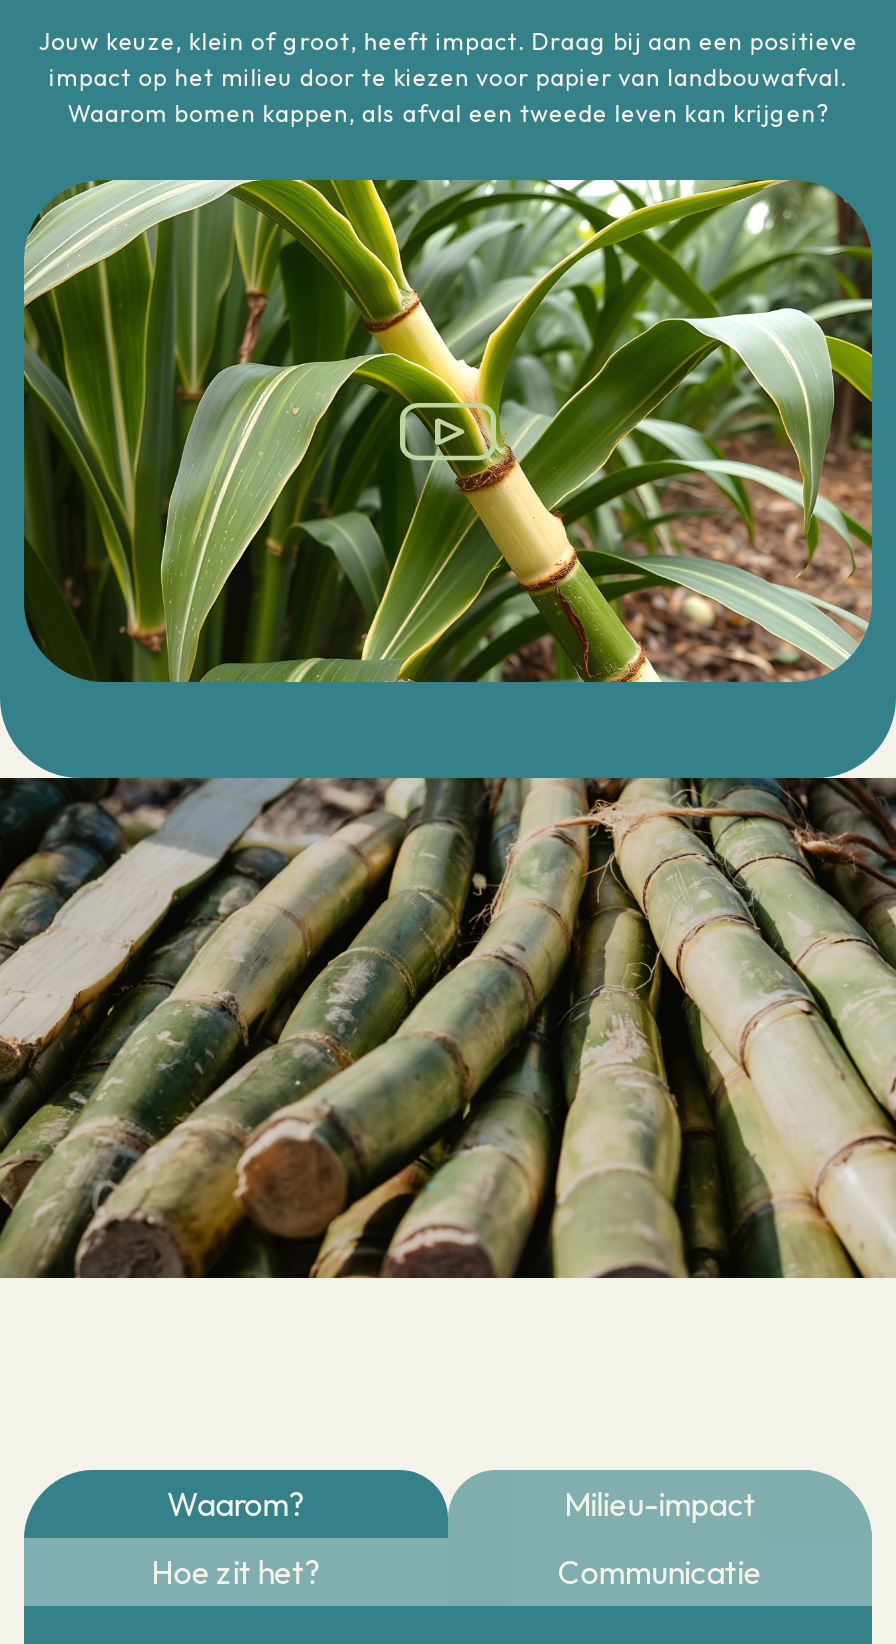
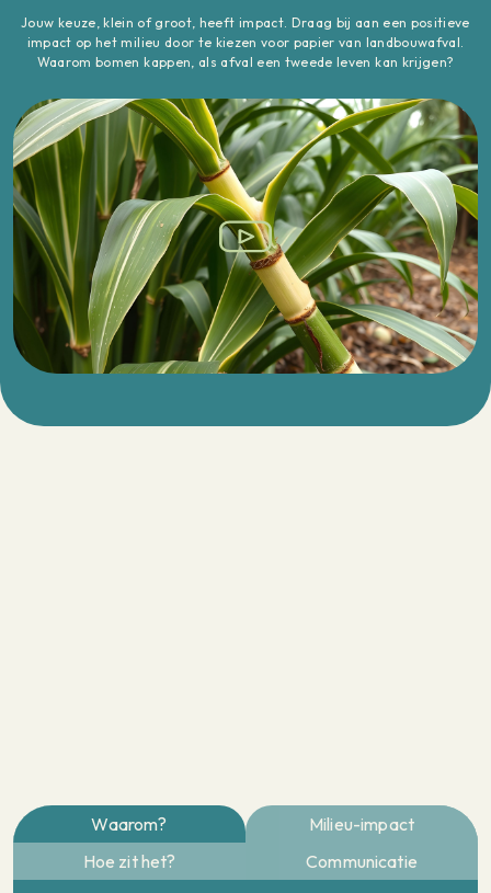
- [image]
